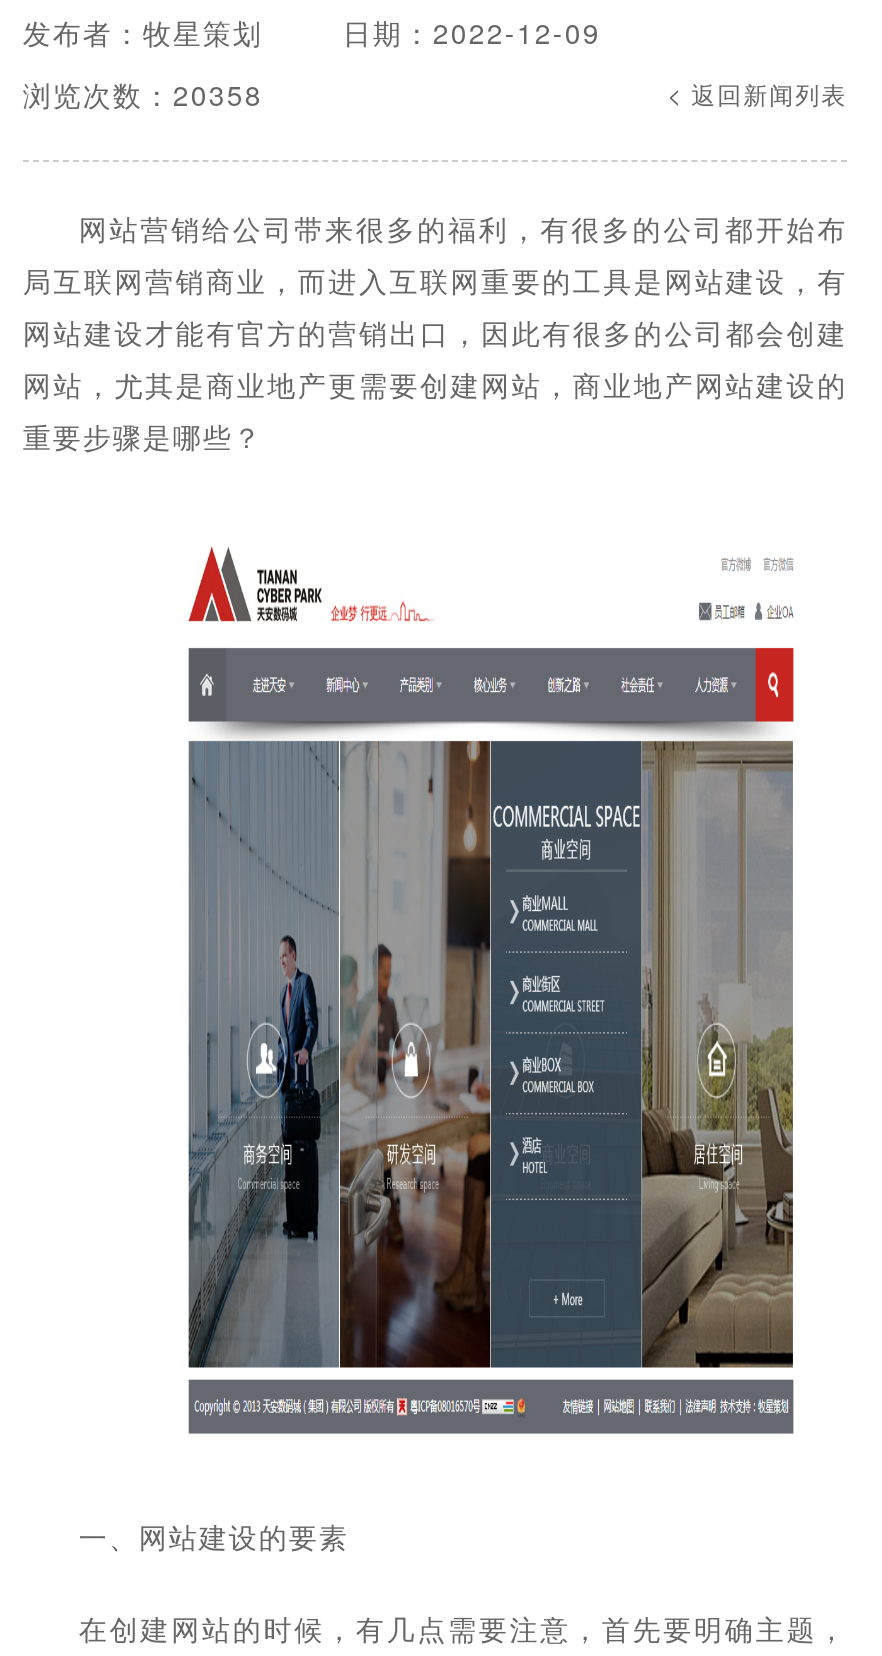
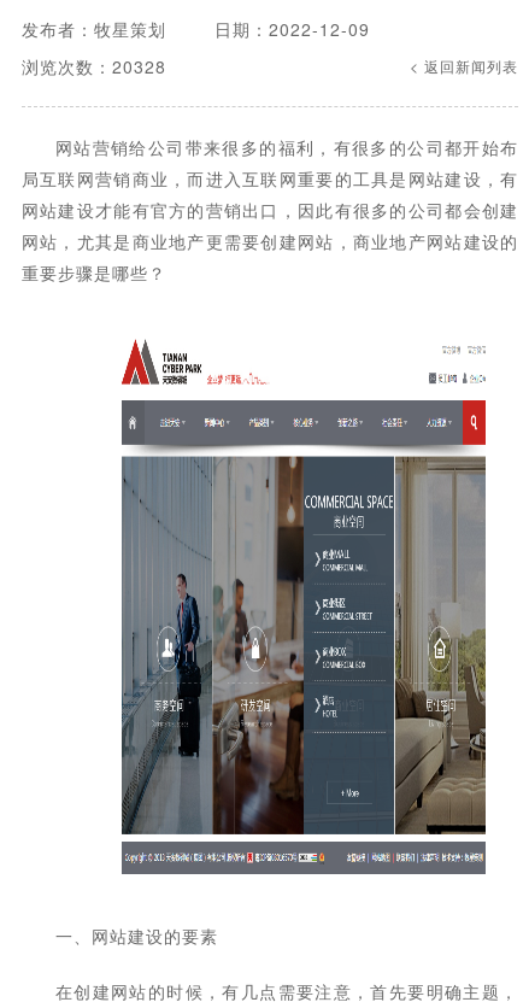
- 浏览次数：20358
+ 浏览次数：20328
